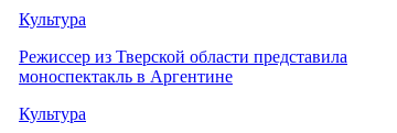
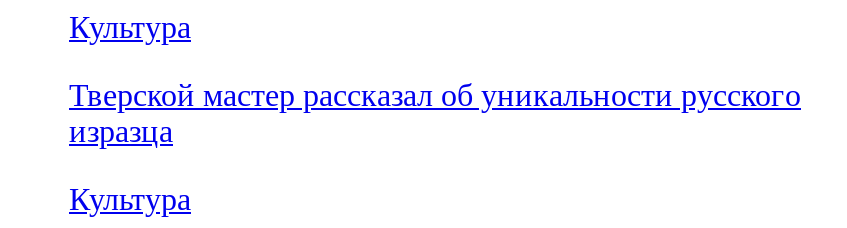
- Режиссер из Тверской области представила
- моноспектакль в Аргентине
+ Тверской мастер рассказал об уникальности русского
+ изразца
